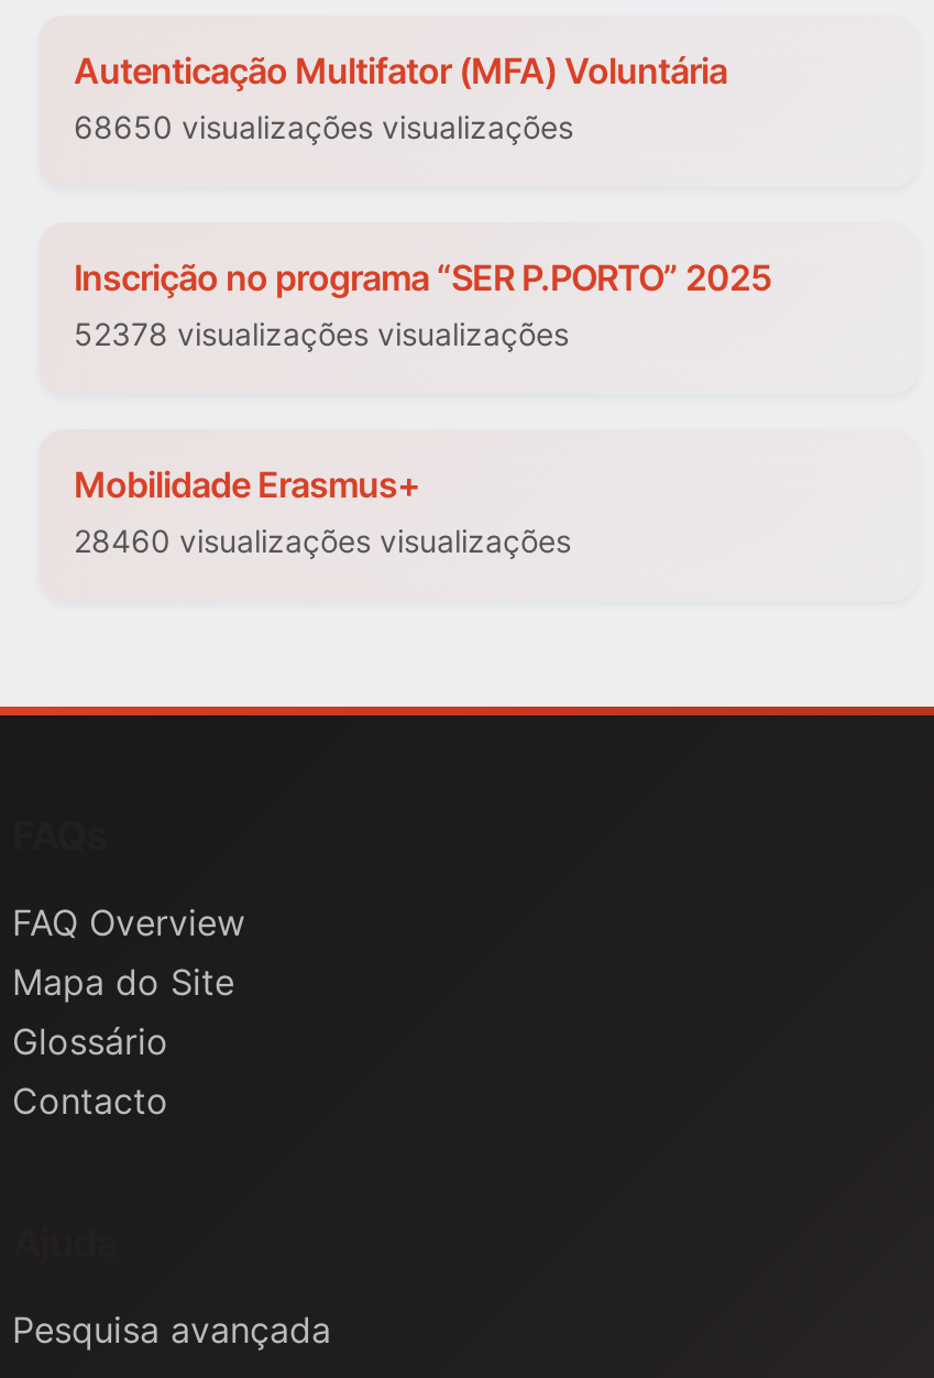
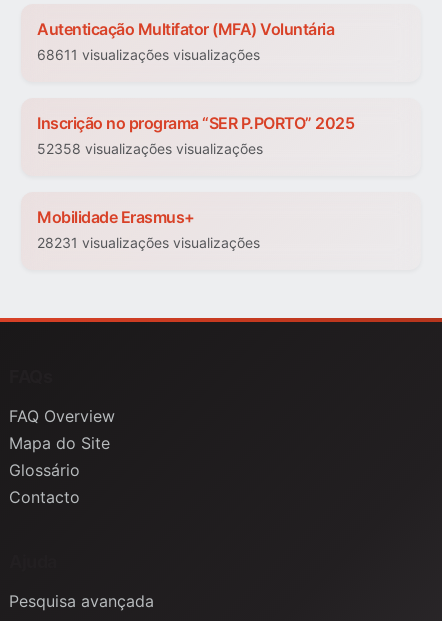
- 68650 visualizações visualizações
+ 68611 visualizações visualizações

- 52378 visualizações visualizações
+ 52358 visualizações visualizações

- 28460 visualizações visualizações
+ 28231 visualizações visualizações
